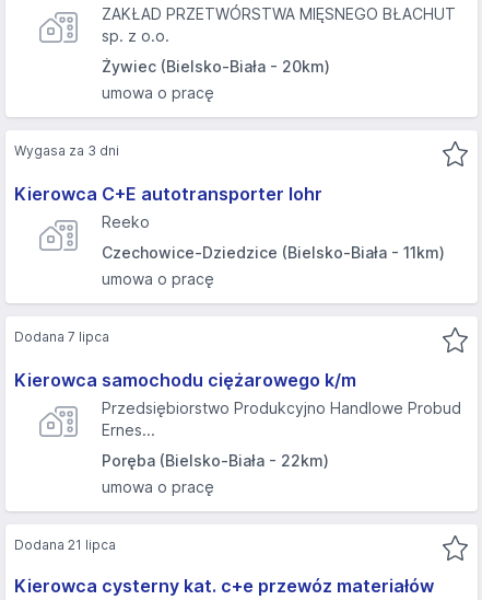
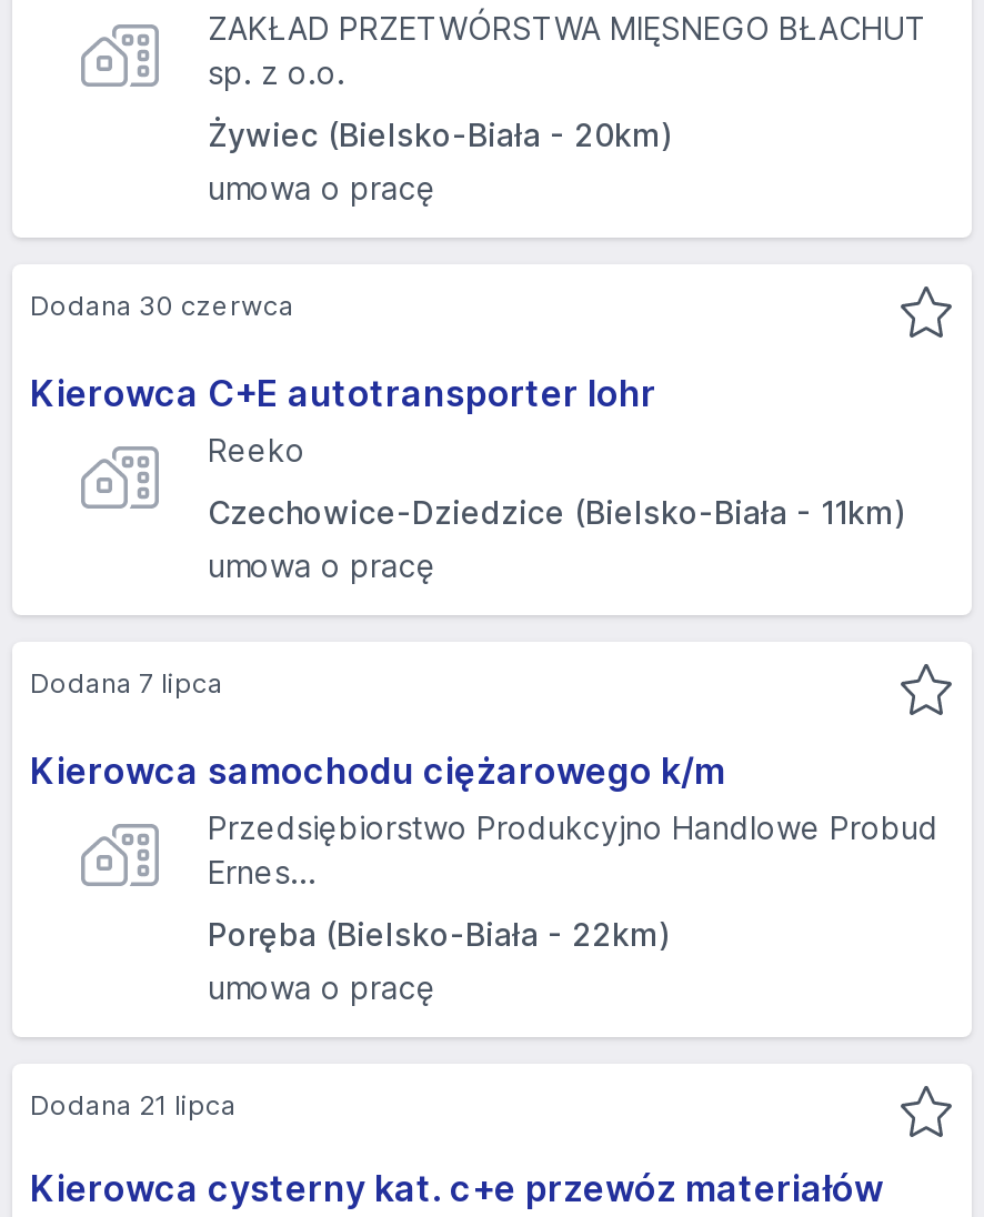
- Wygasa za 3 dni
+ Dodana 30 czerwca
